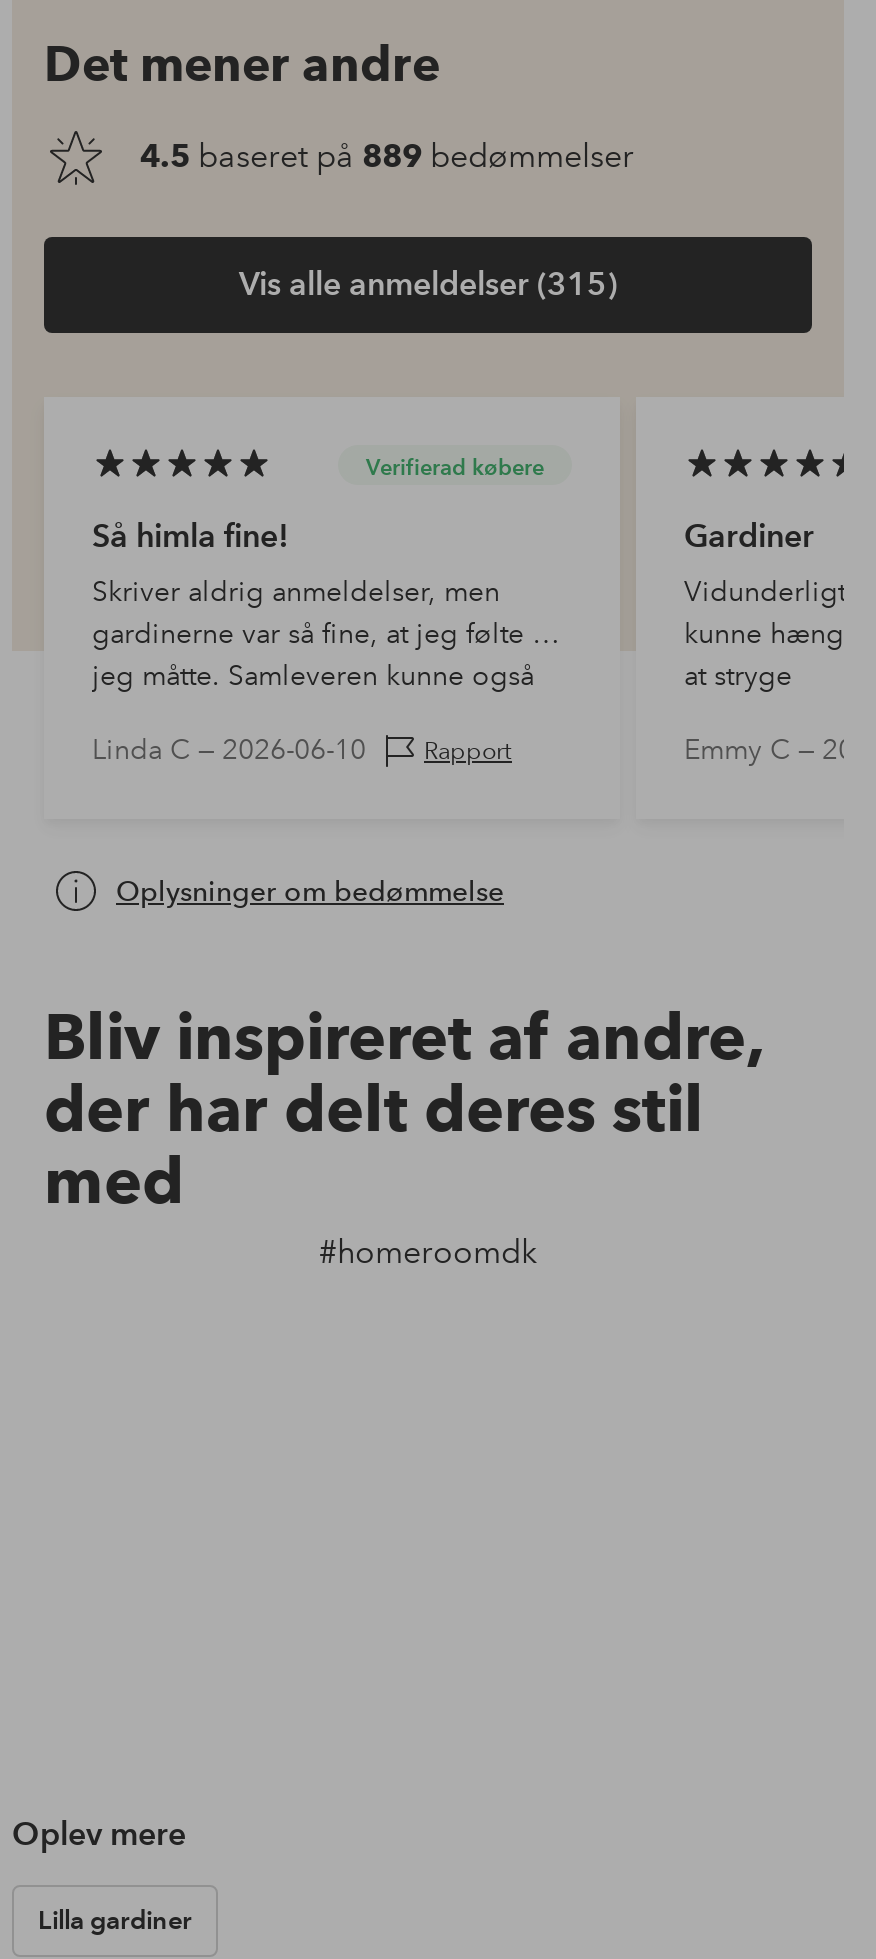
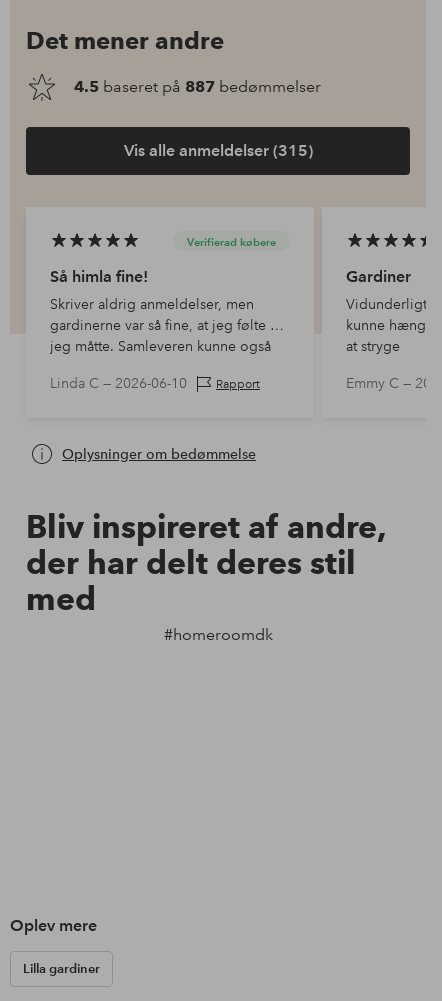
- 4.5 baseret på 889 bedømmelser
+ 4.5 baseret på 887 bedømmelser
